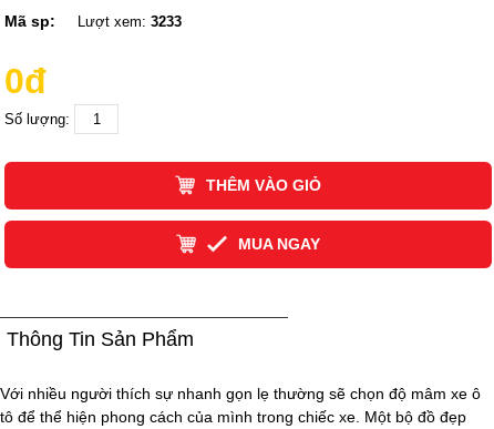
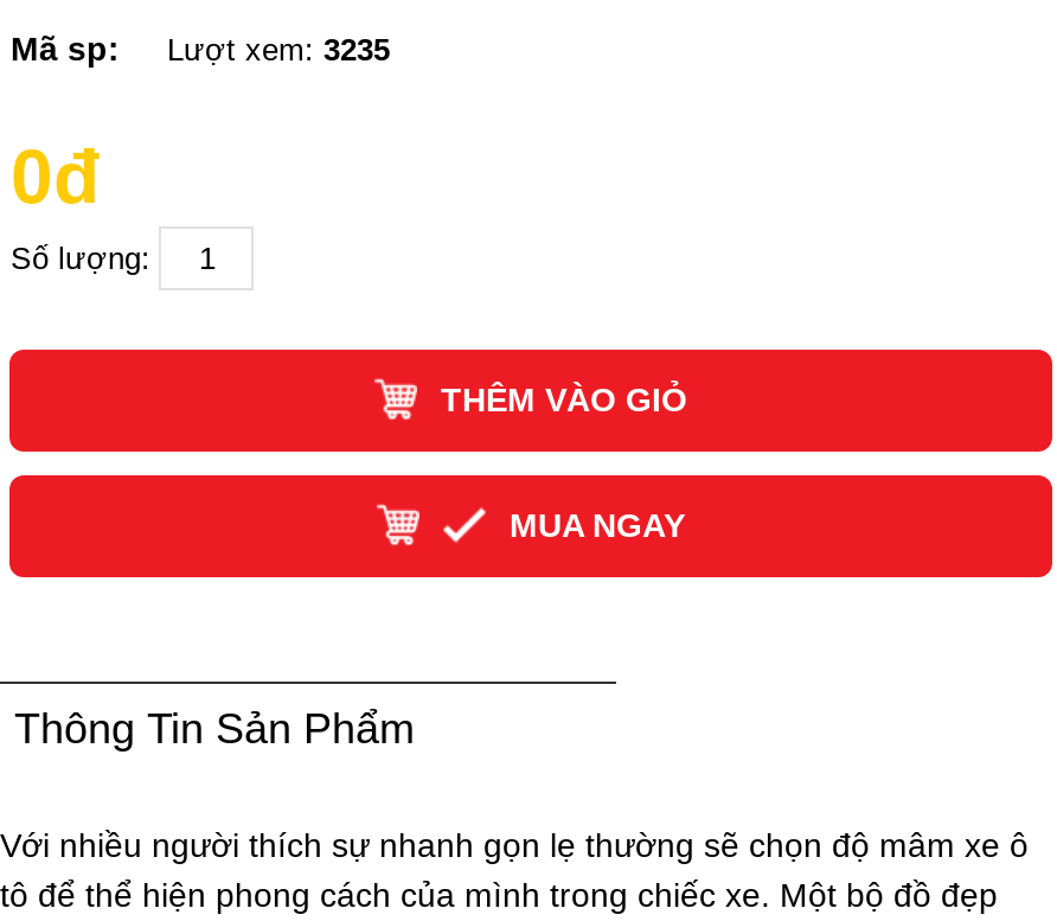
- Mã sp: Lượt xem: 3233
+ Mã sp: Lượt xem: 3235
